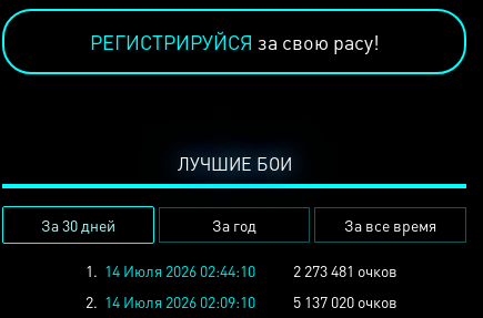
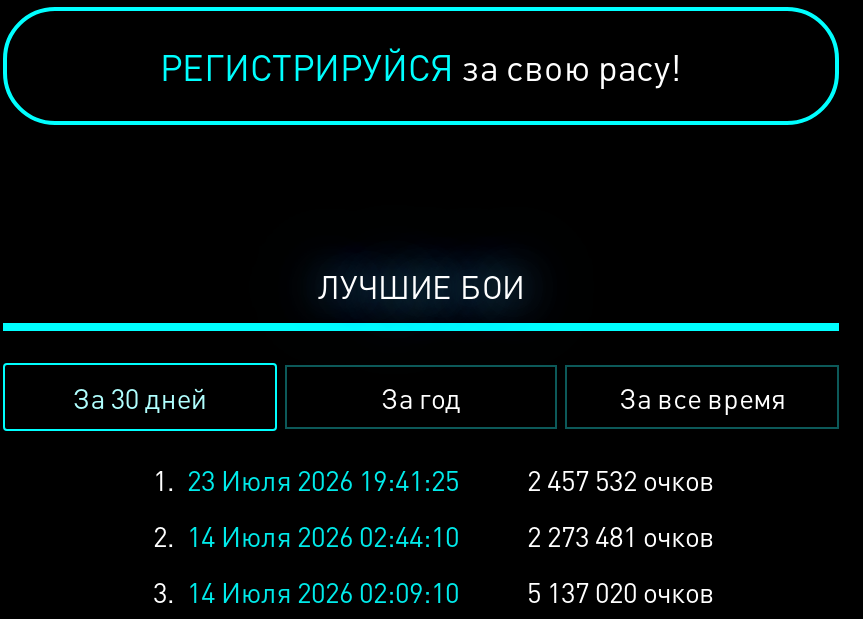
- 1. 14 Июля 2026 02:44:10
+ 1. 23 Июля 2026 19:41:25
+ 2 457 532 очков
+ 2. 14 Июля 2026 02:44:10

- 2. 14 Июля 2026 02:09:10 5 137 020 очков
+ 3. 14 Июля 2026 02:09:10 5 137 020 очков
